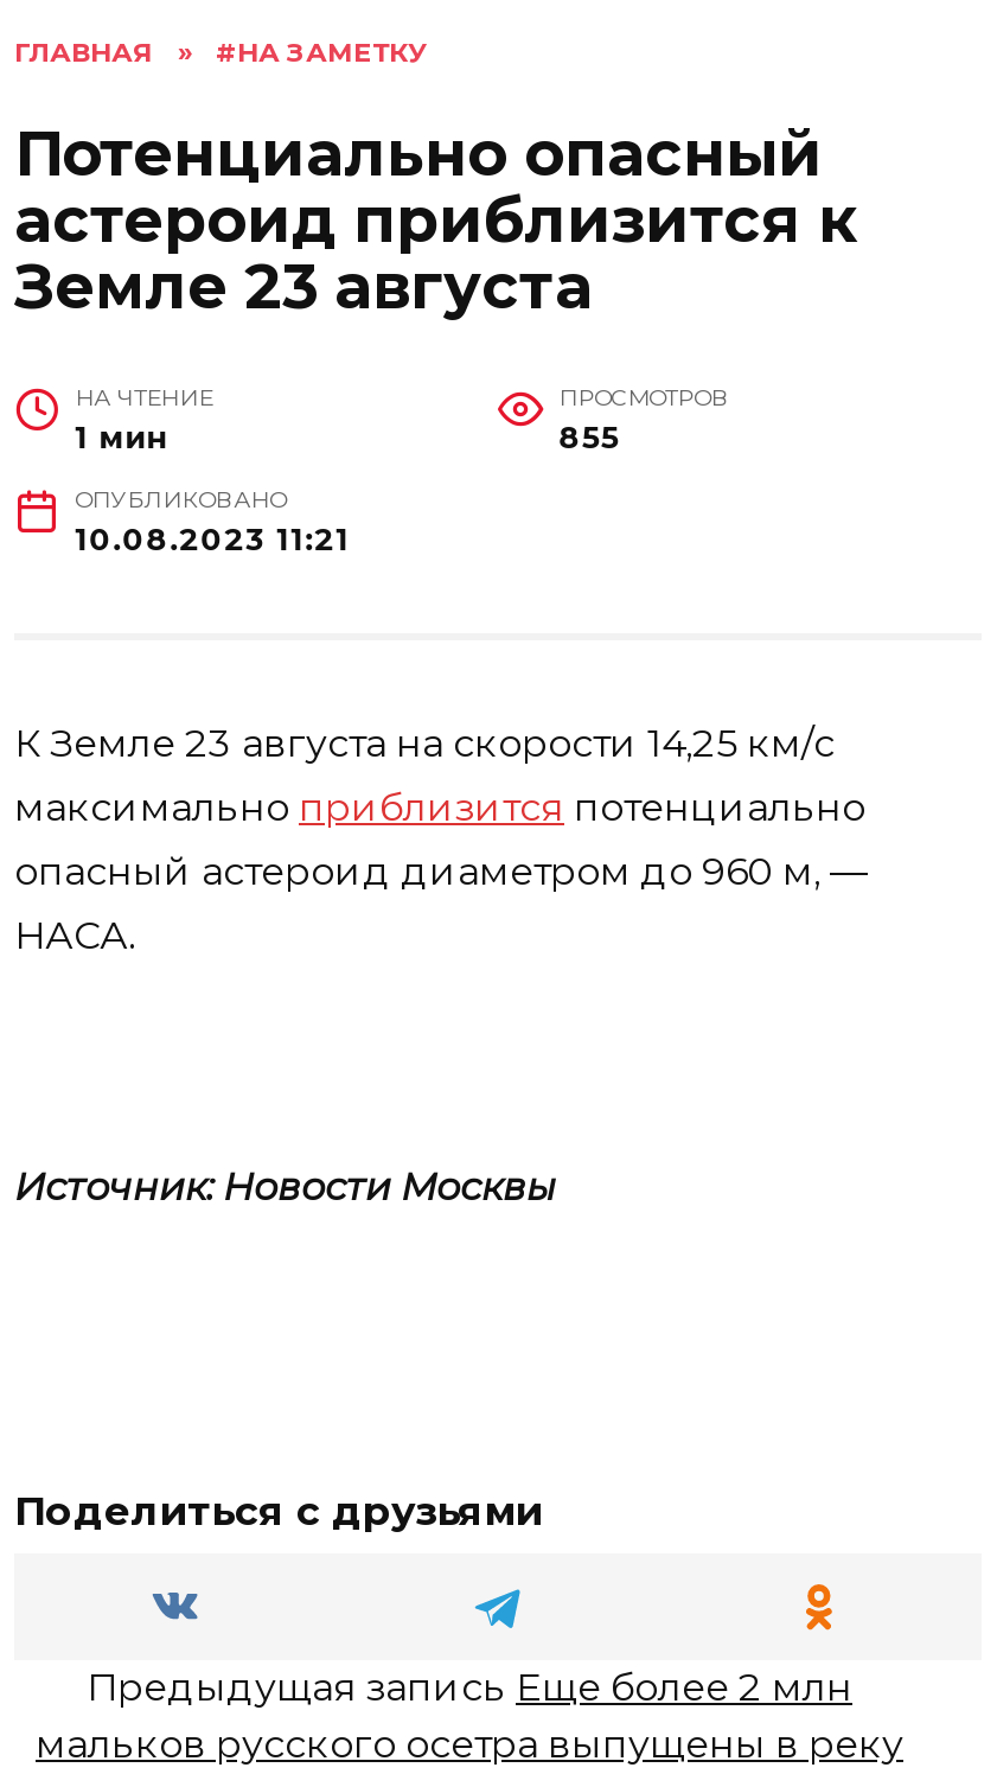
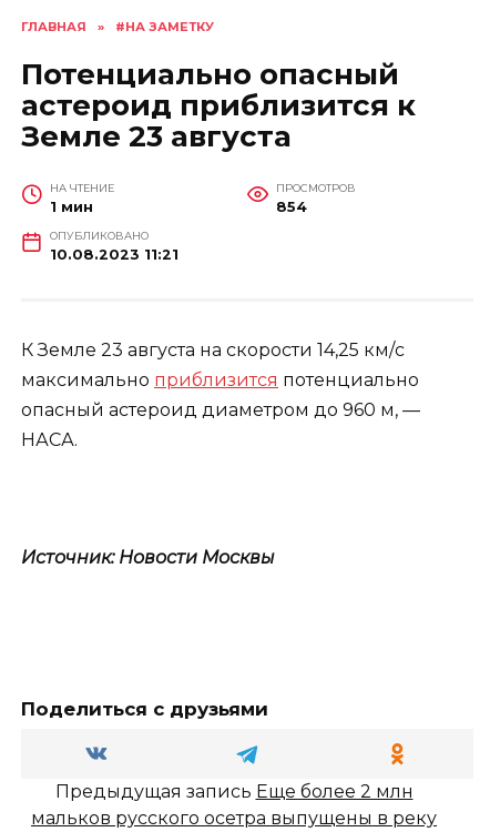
- 855
+ 854
